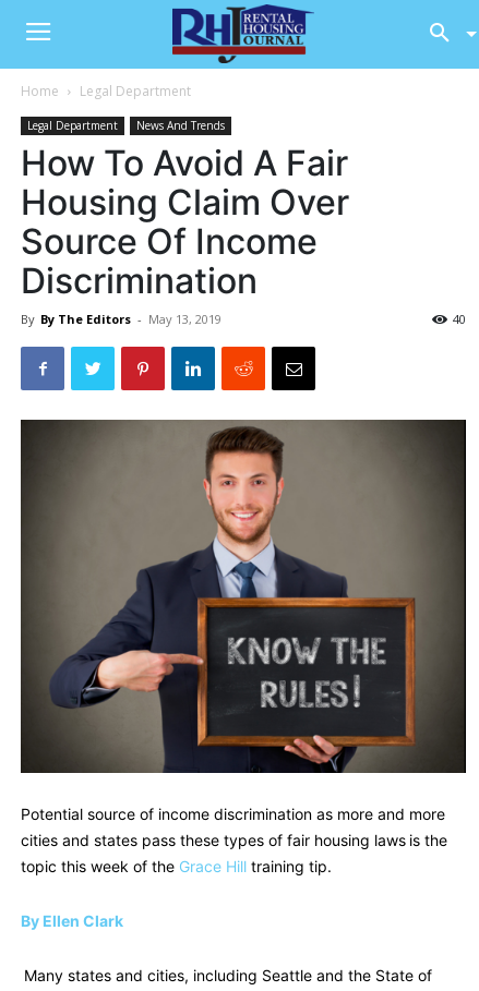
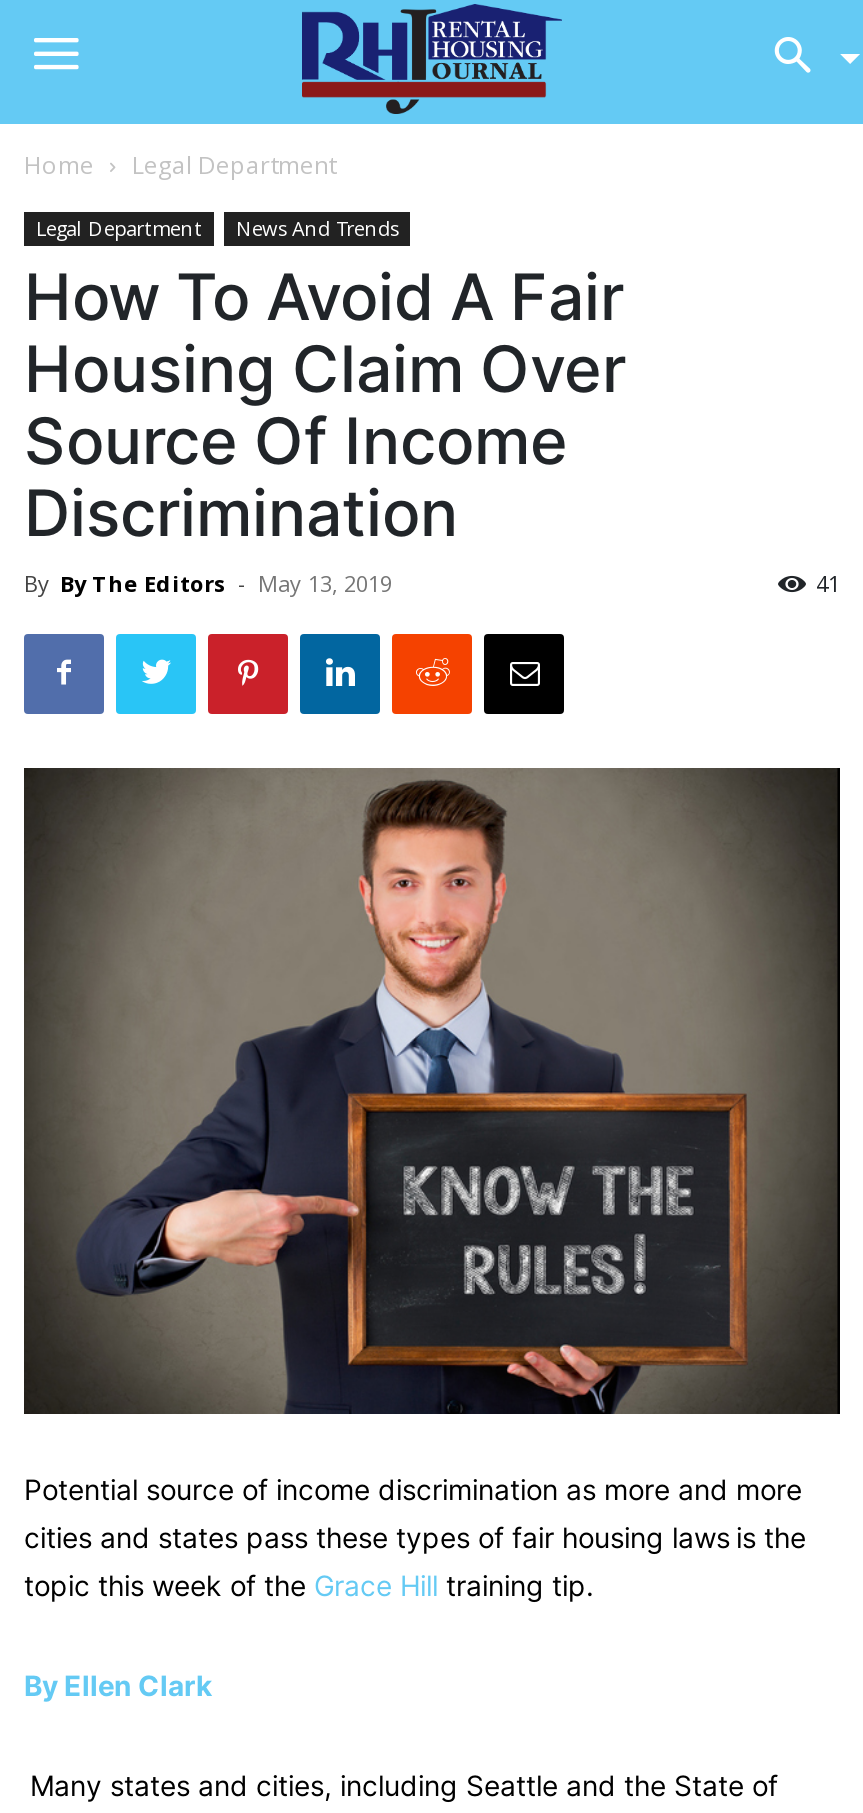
- 40
+ 41
